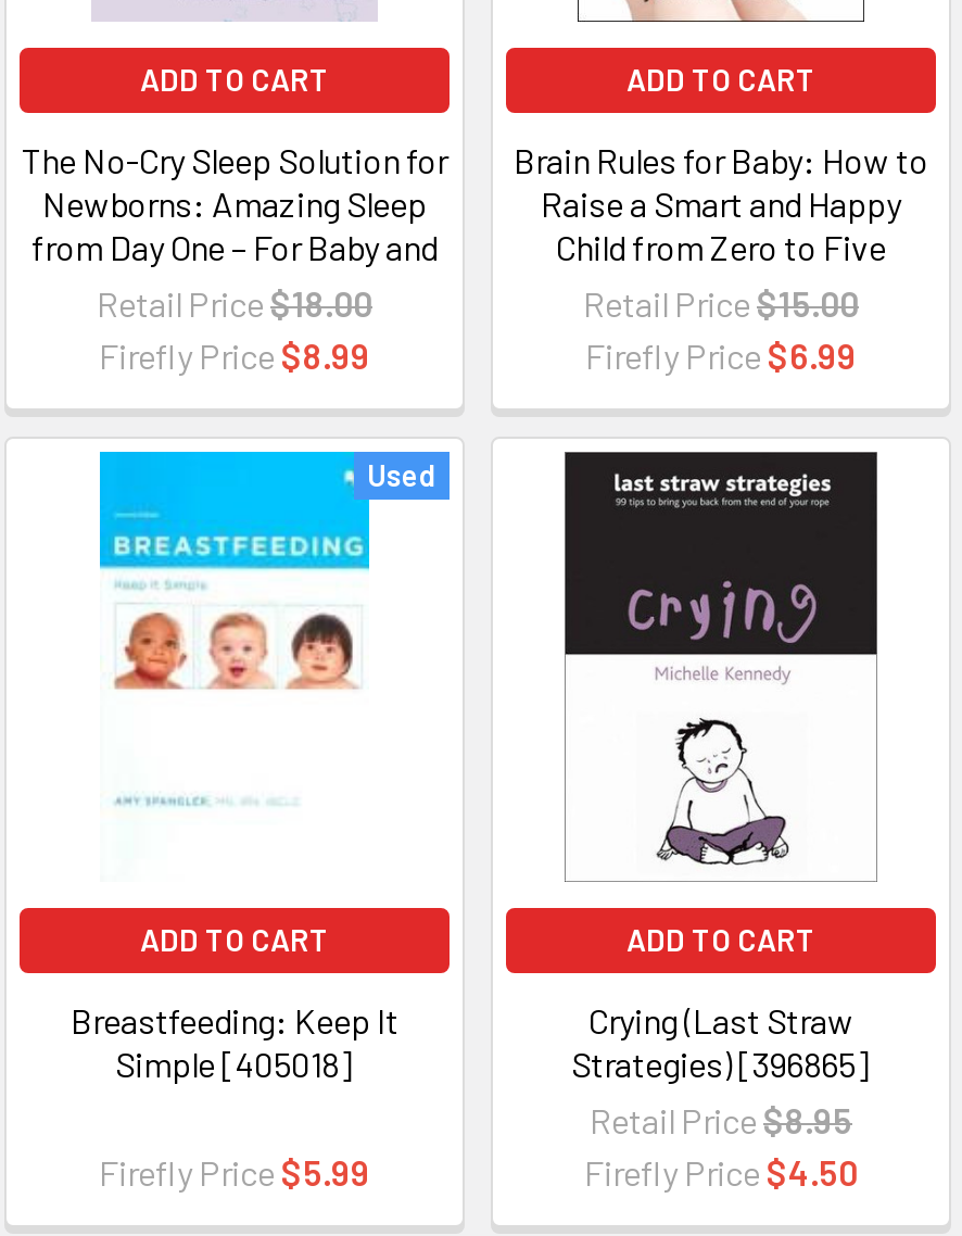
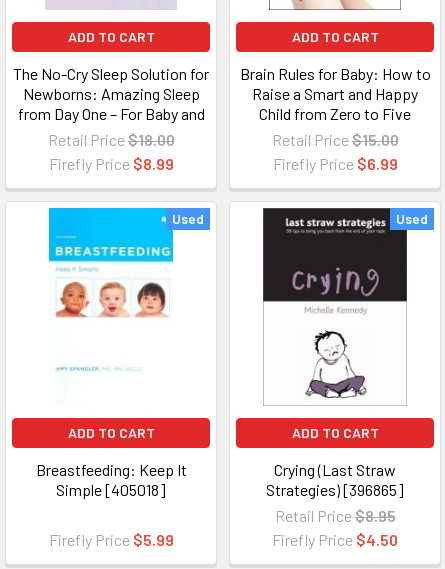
+ Used
